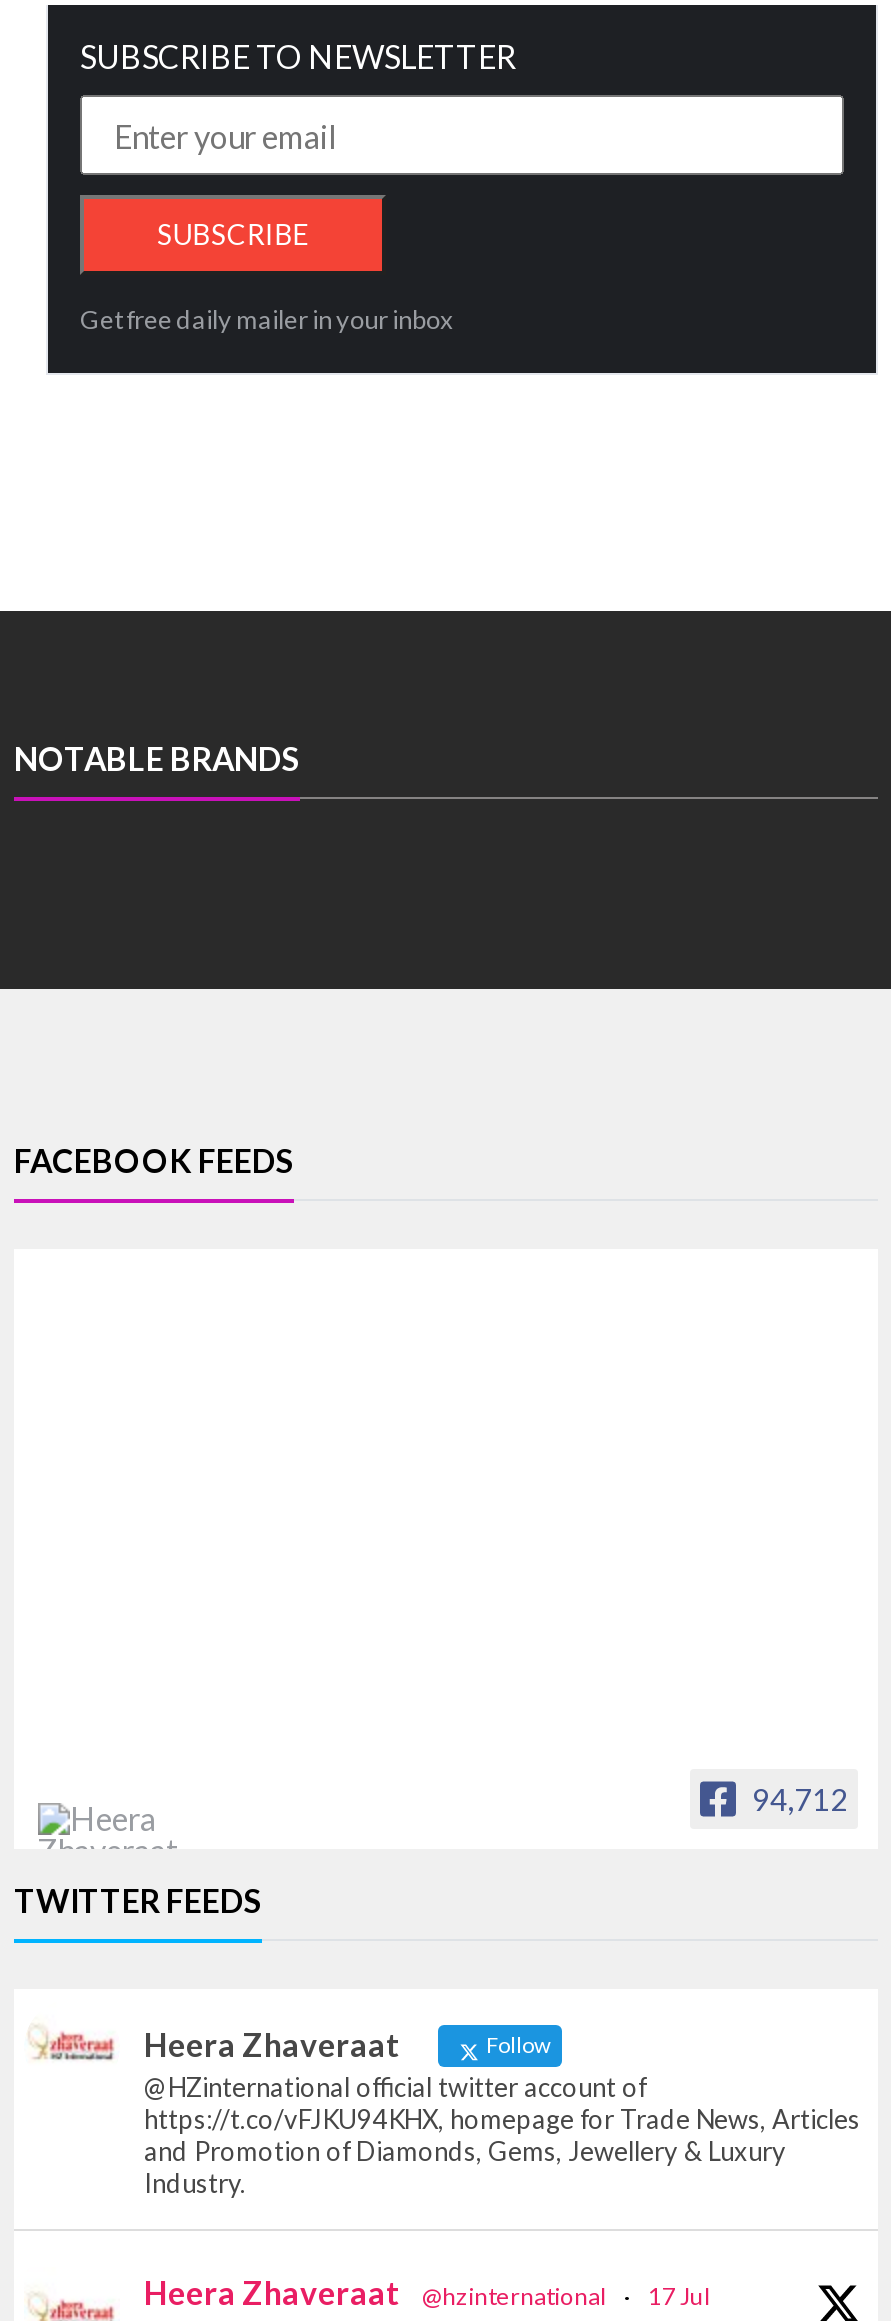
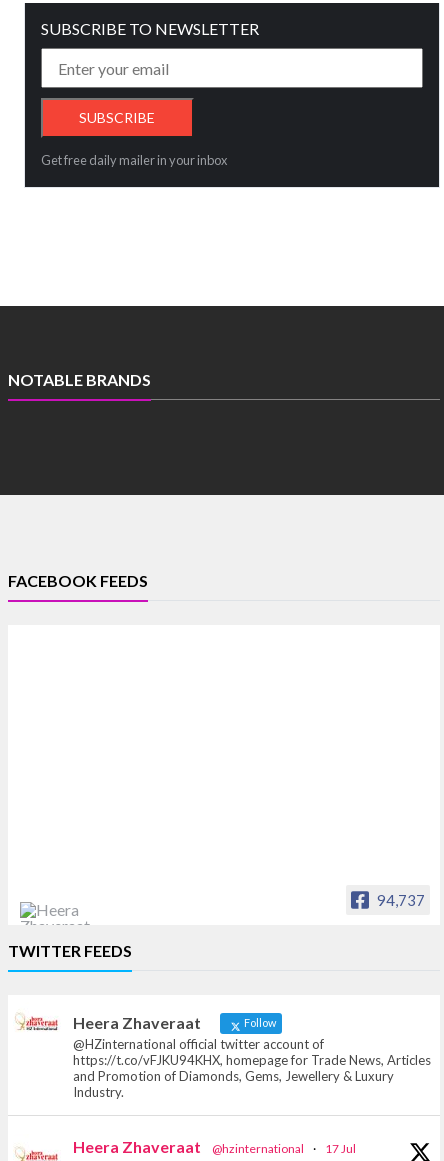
- 94,712
+ 94,737
